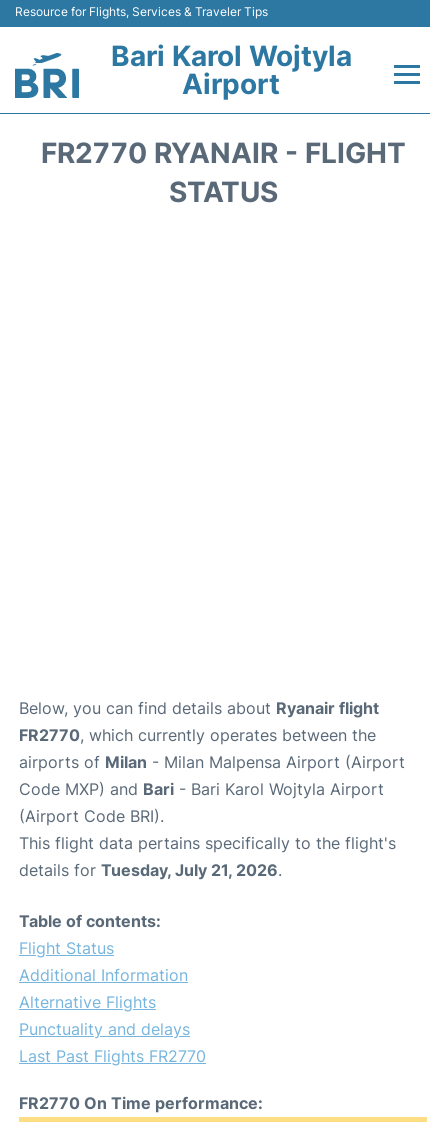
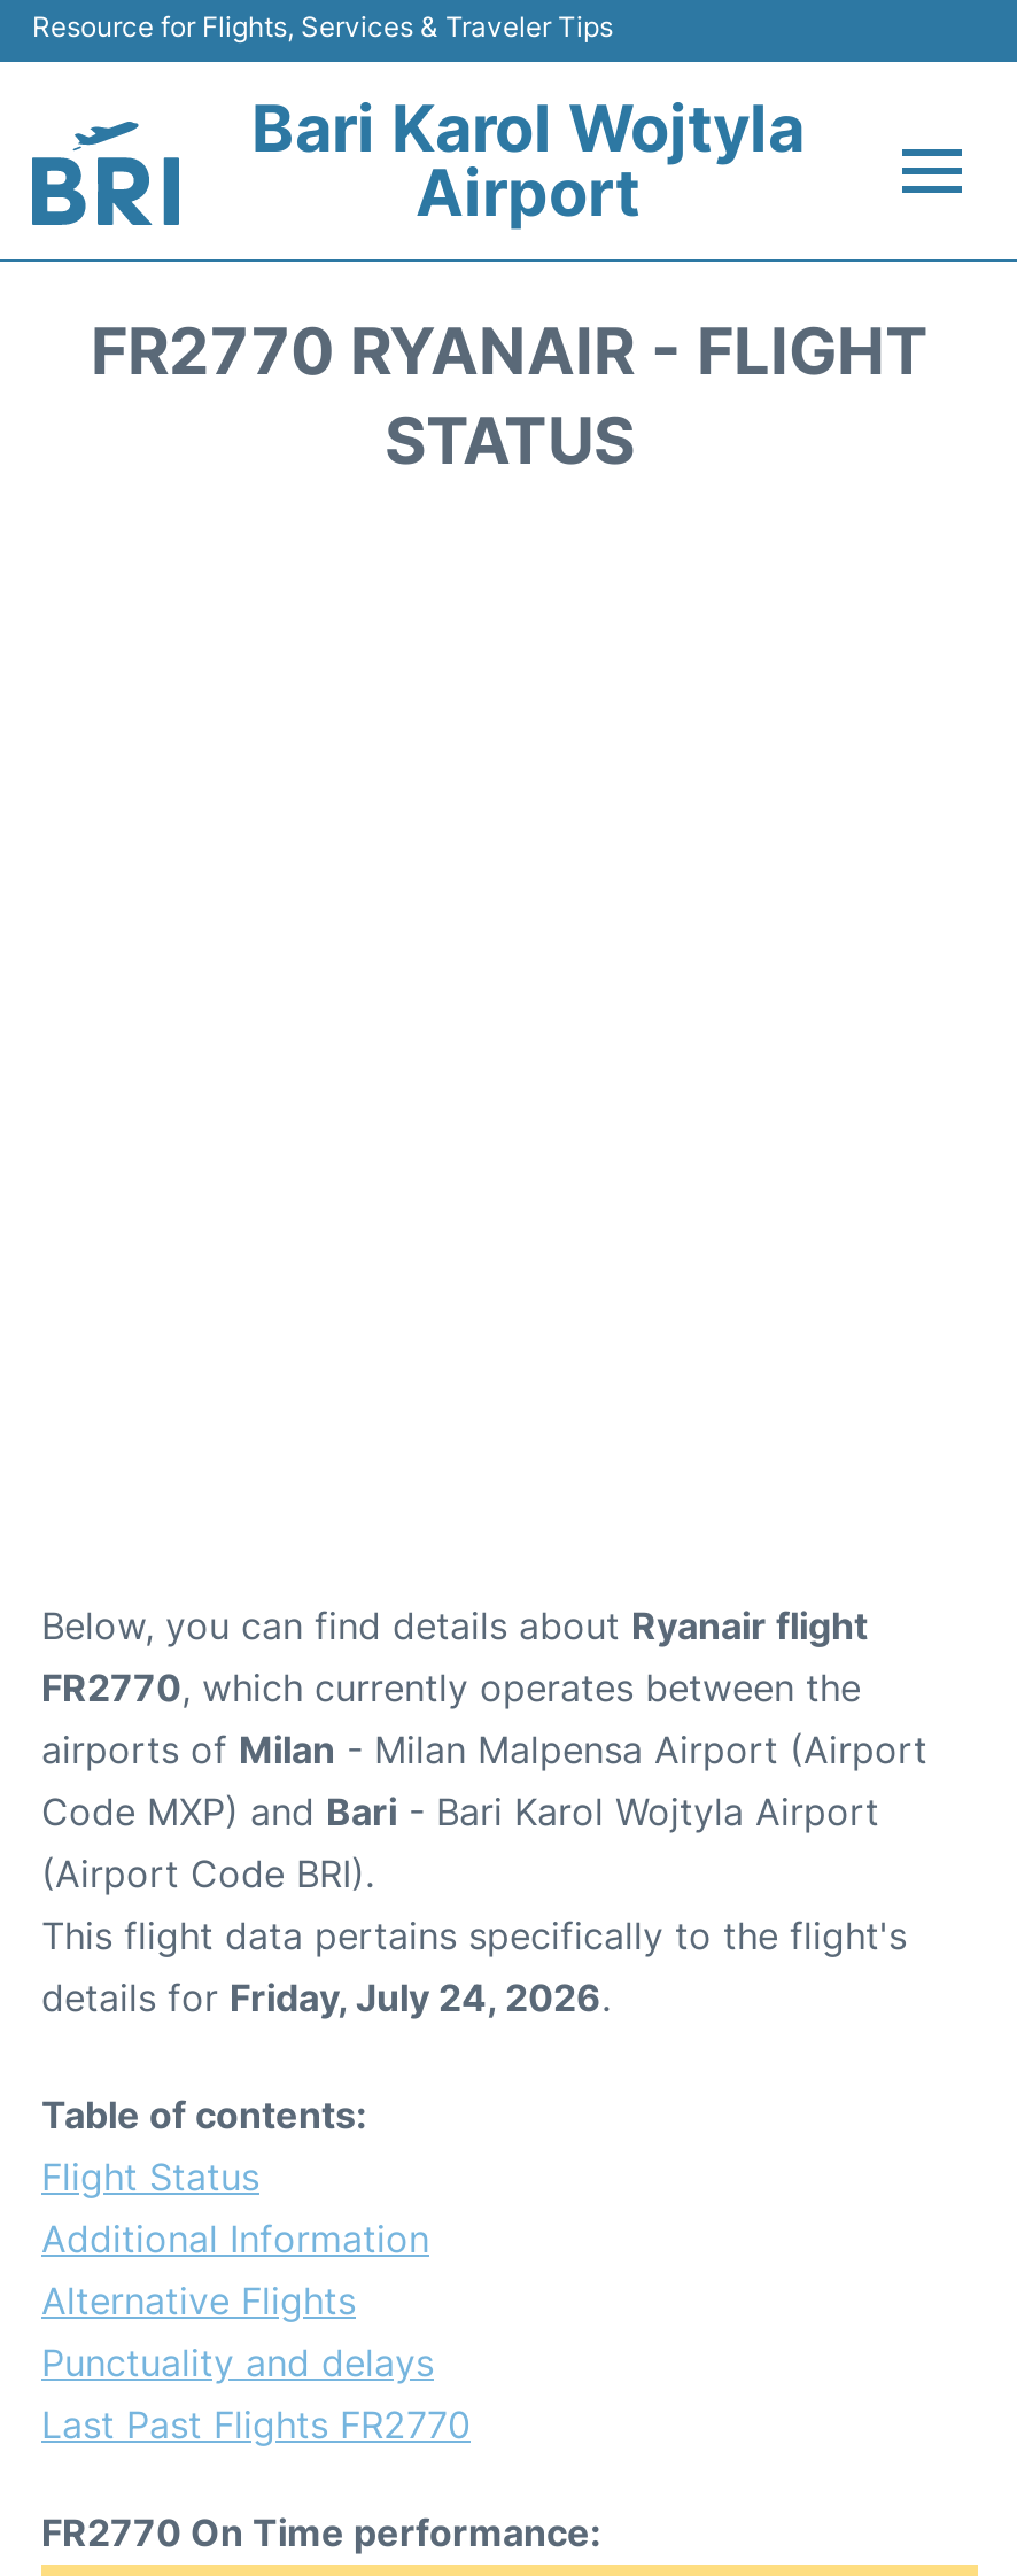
- details for Tuesday, July 21, 2026.
+ details for Friday, July 24, 2026.
